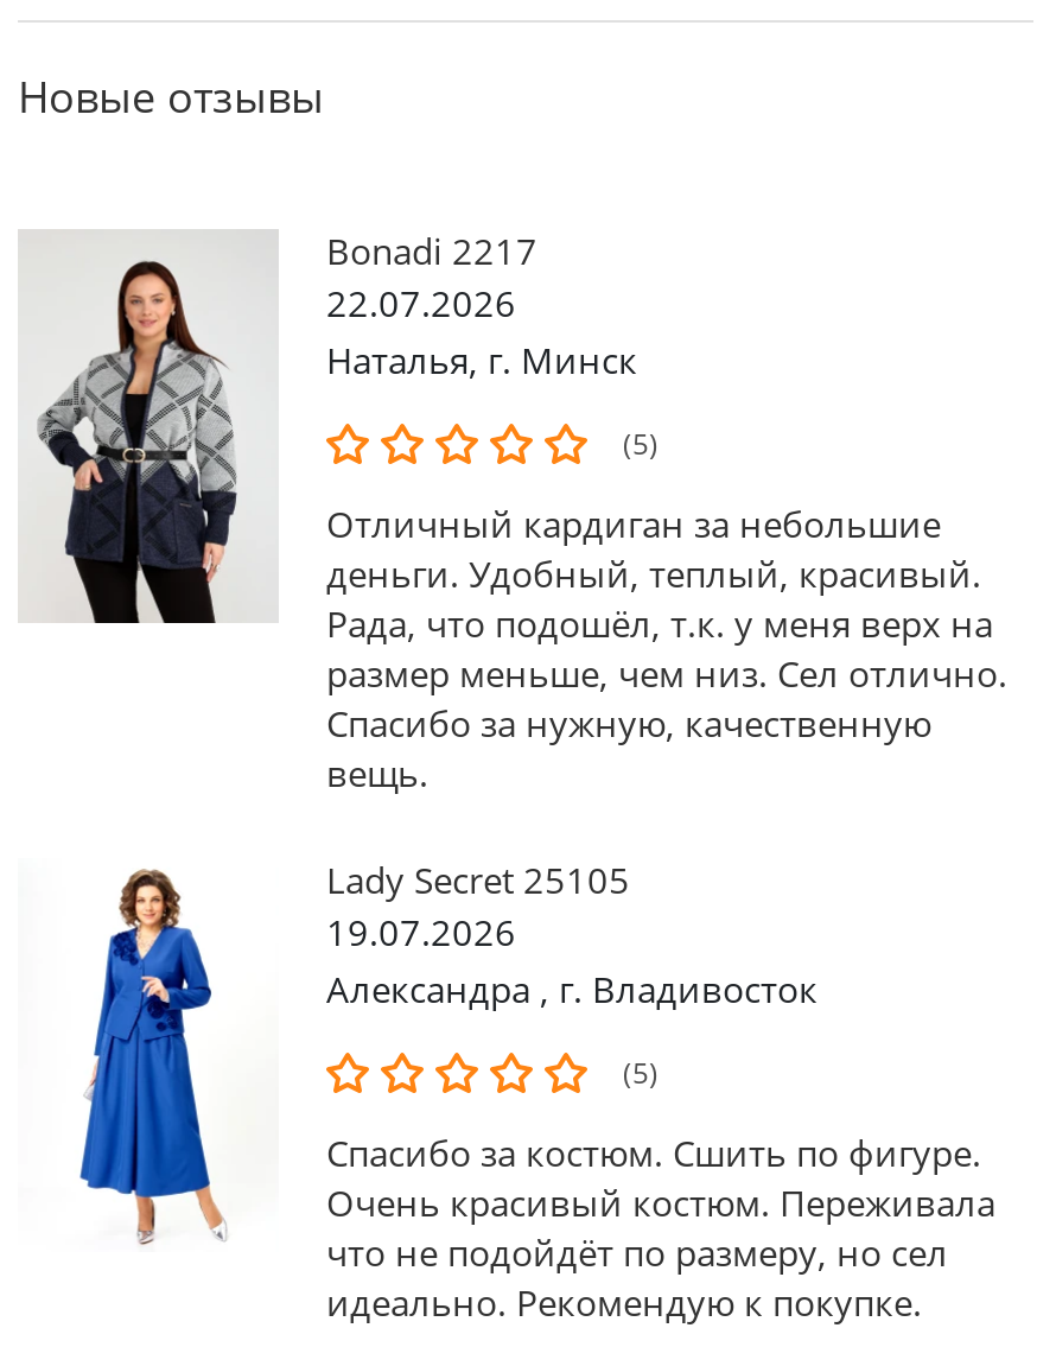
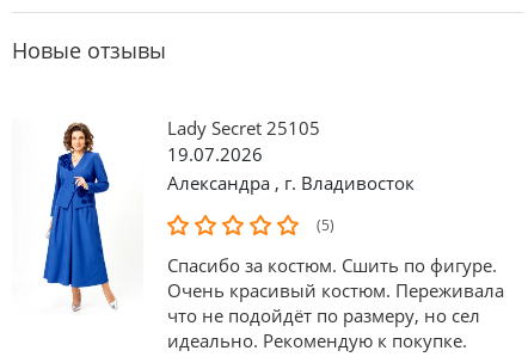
- [image]
- Bonadi 2217
- 22.07.2026
- Наталья, г. Минск
- (5)
- Отличный кардиган за небольшие
- деньги. Удобный, теплый, красивый.
- Рада, что подошёл, т.к. у меня верх на
- размер меньше, чем низ. Сел отлично.
- Спасибо за нужную, качественную
- вещь.
